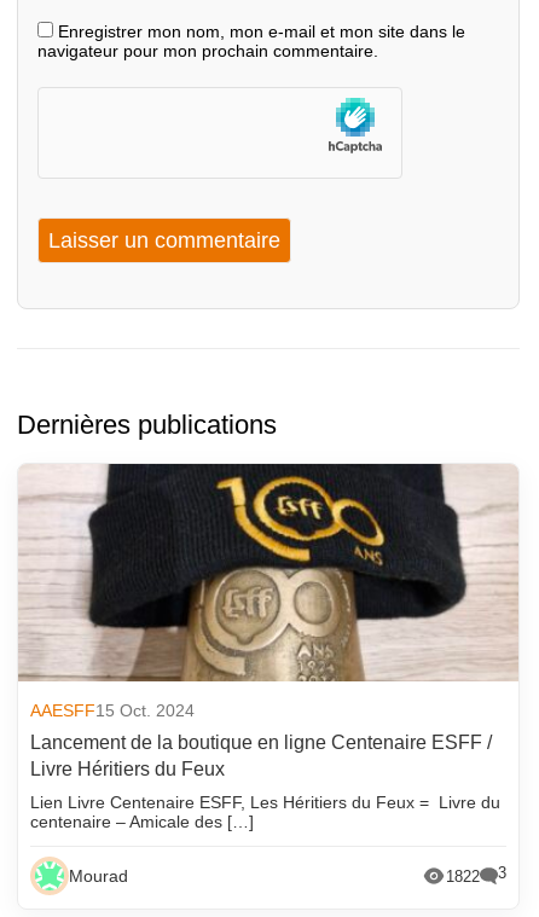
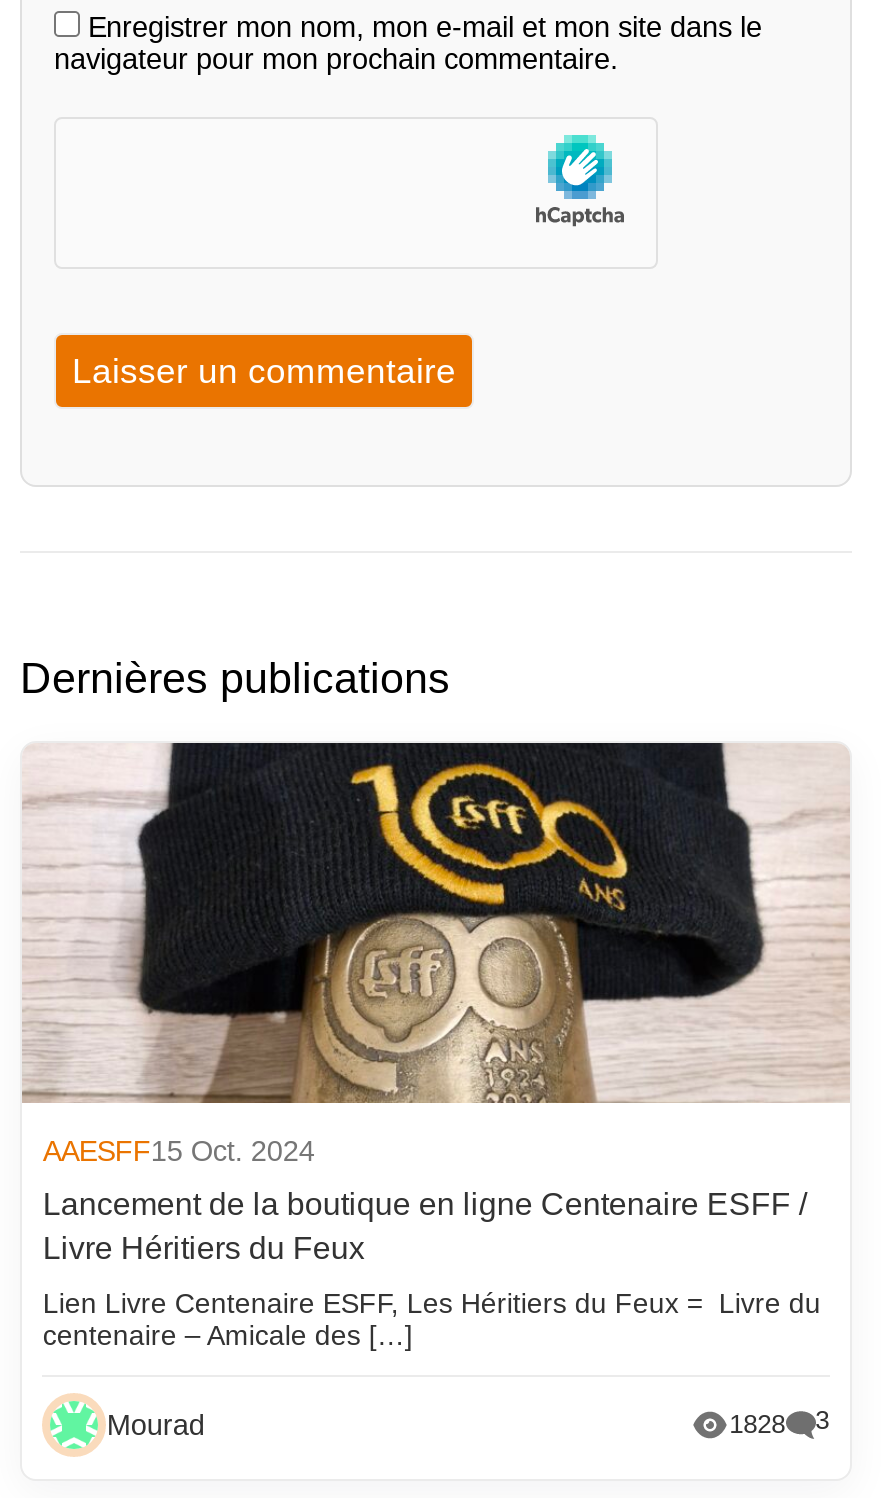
- 1822 3
+ 1828 3
